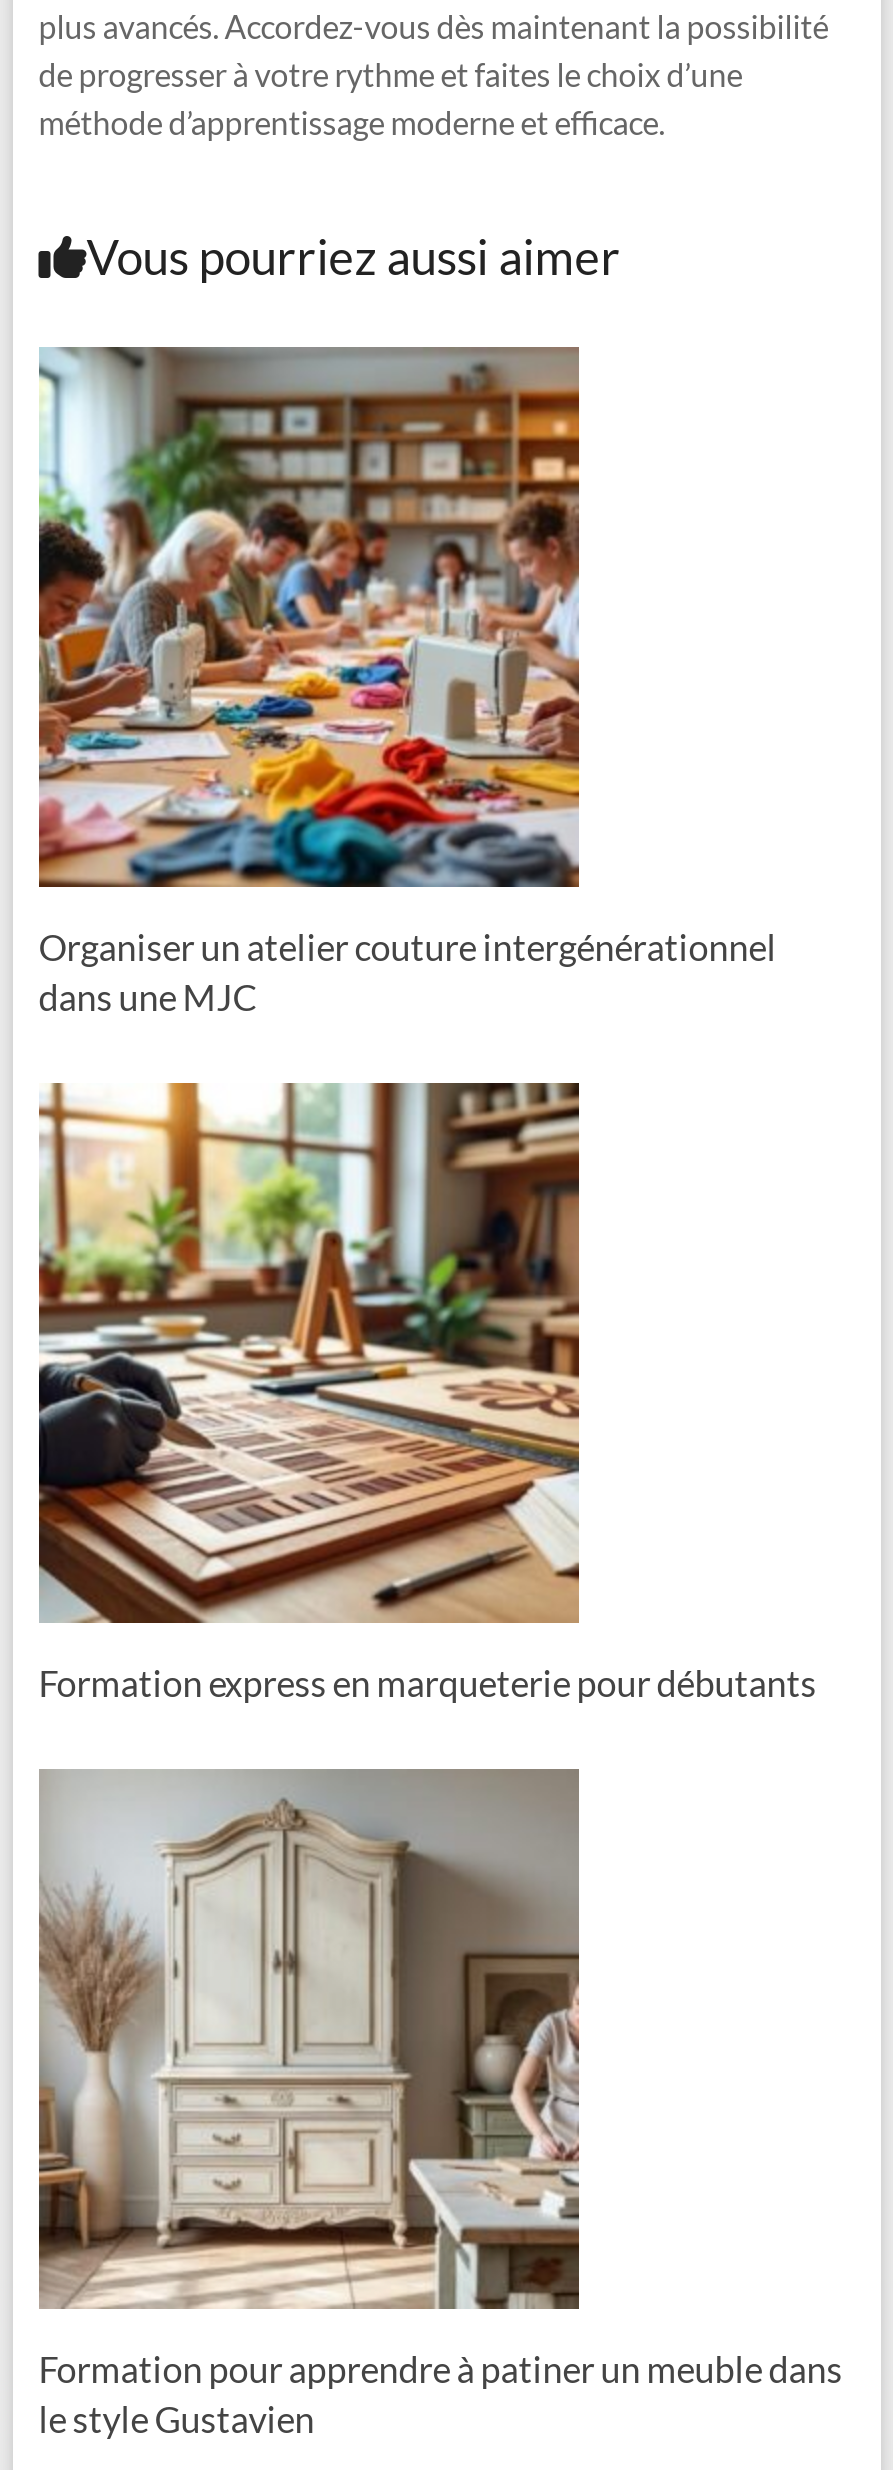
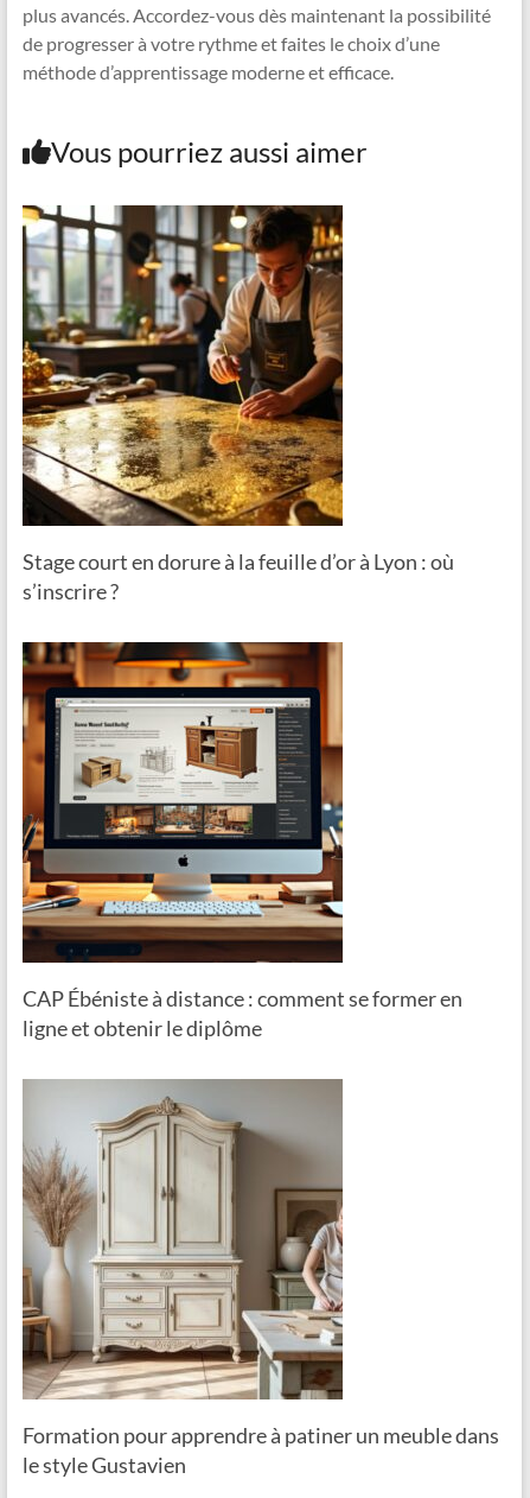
- [image]
- Organiser un atelier couture intergénérationnel
- dans une MJC
+ [image]
+ Stage court en dorure à la feuille d’or à Lyon : où
+ s’inscrire ?

- [image]
- Formation express en marqueterie pour débutants
+ [image]
+ CAP Ébéniste à distance : comment se former en
+ ligne et obtenir le diplôme
